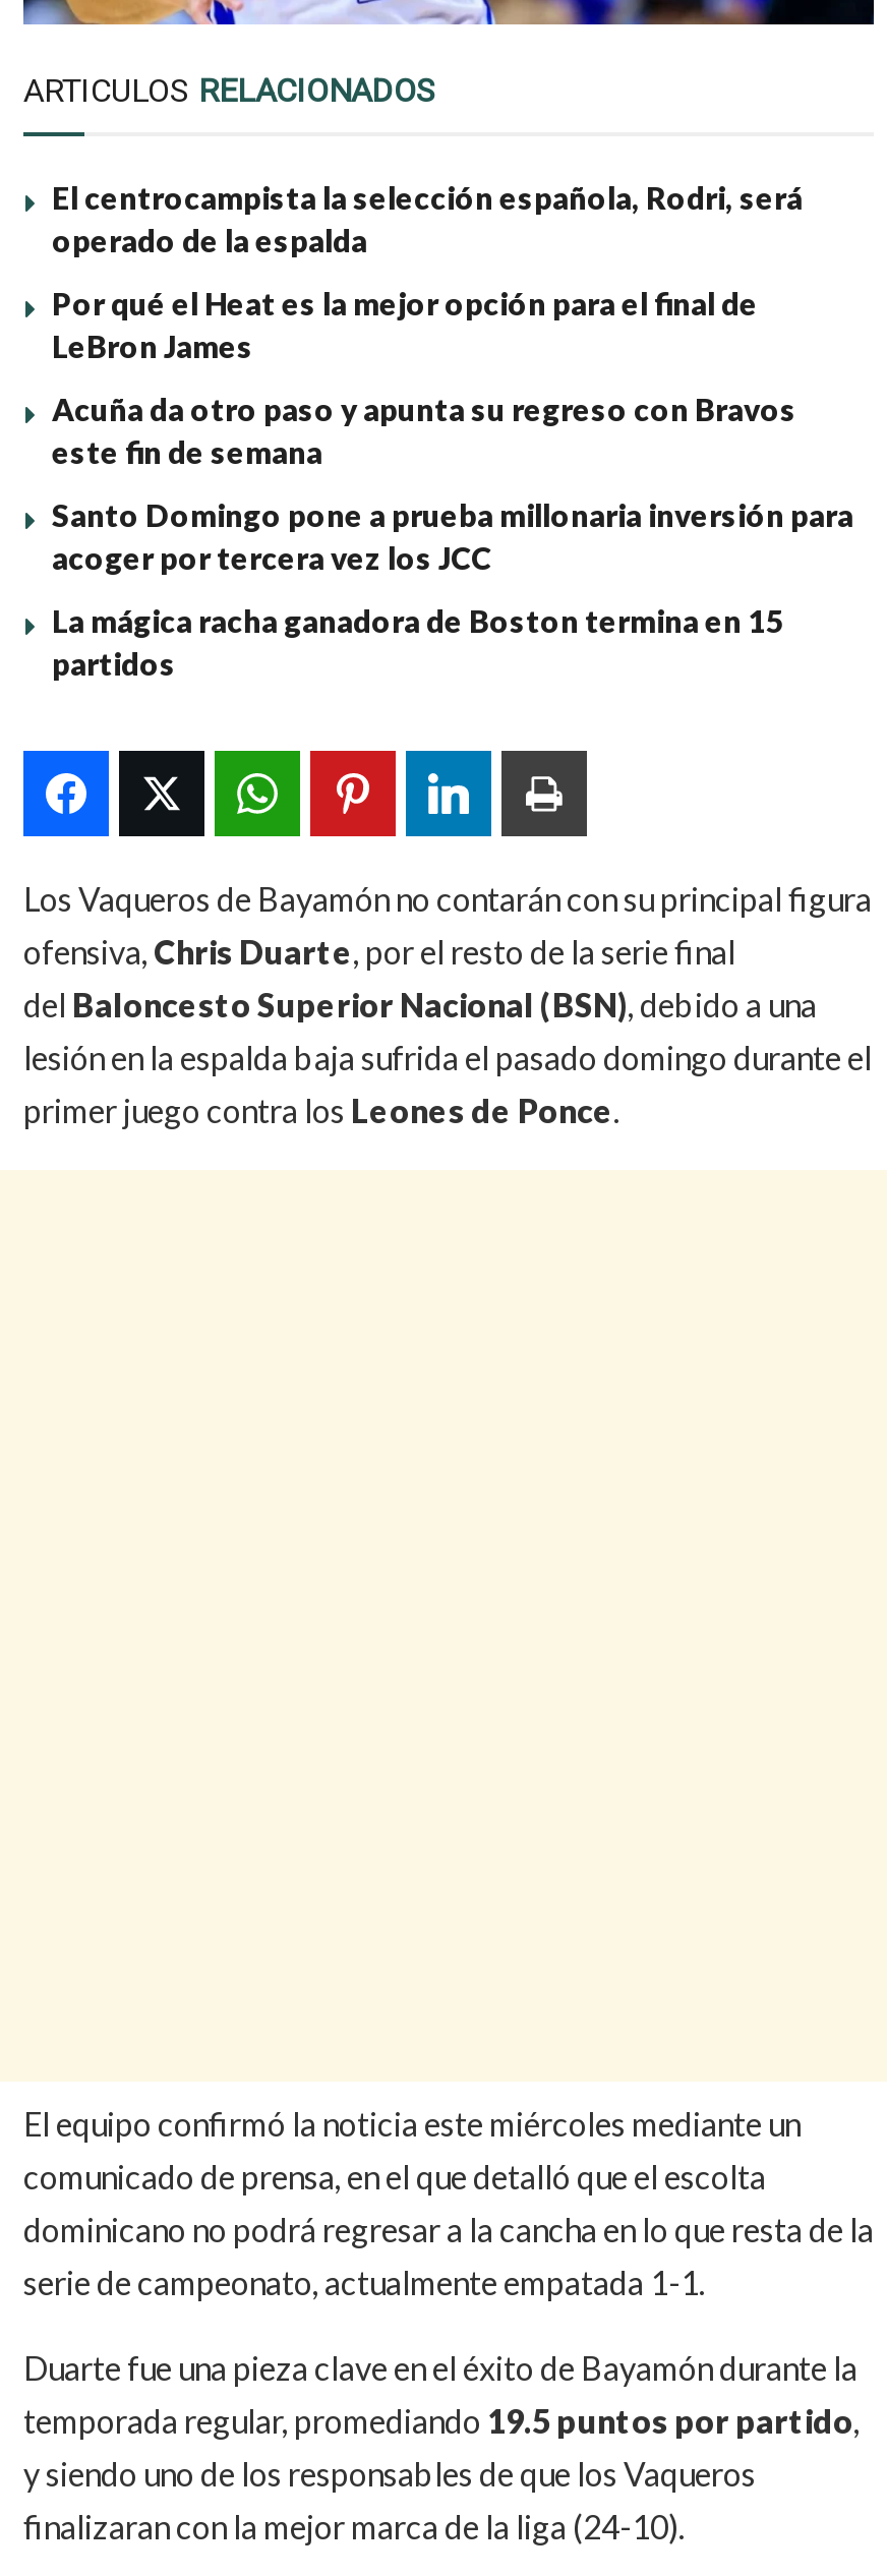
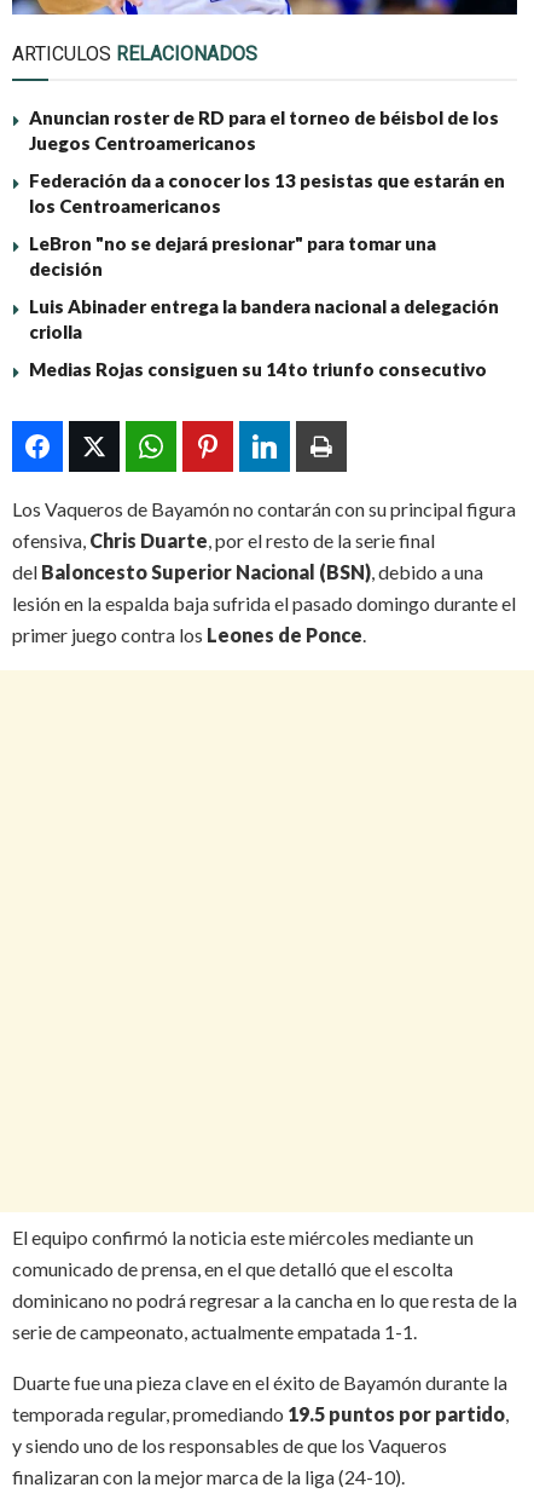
- El centrocampista la selección española, Rodri, será
- operado de la espalda
+ Anuncian roster de RD para el torneo de béisbol de los
+ Juegos Centroamericanos

- Por qué el Heat es la mejor opción para el final de
- LeBron James
+ Federación da a conocer los 13 pesistas que estarán en
+ los Centroamericanos

- Acuña da otro paso y apunta su regreso con Bravos
- este fin de semana
+ LeBron "no se dejará presionar" para tomar una
+ decisión

- Santo Domingo pone a prueba millonaria inversión para
- acoger por tercera vez los JCC
+ Luis Abinader entrega la bandera nacional a delegación
+ criolla

- La mágica racha ganadora de Boston termina en 15
- partidos
+ Medias Rojas consiguen su 14to triunfo consecutivo
